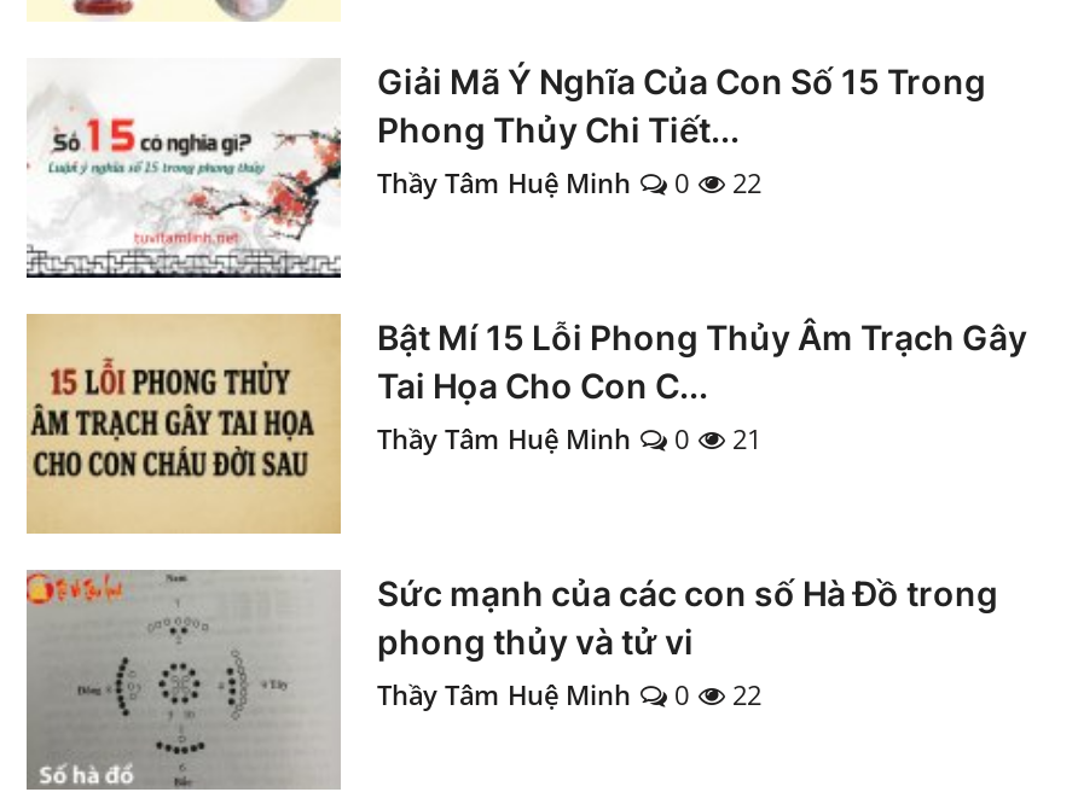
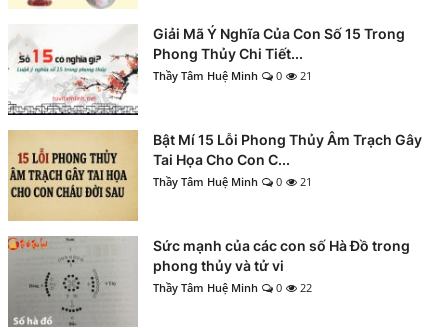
- Thầy Tâm Huệ Minh 0 22
+ Thầy Tâm Huệ Minh 0 21
